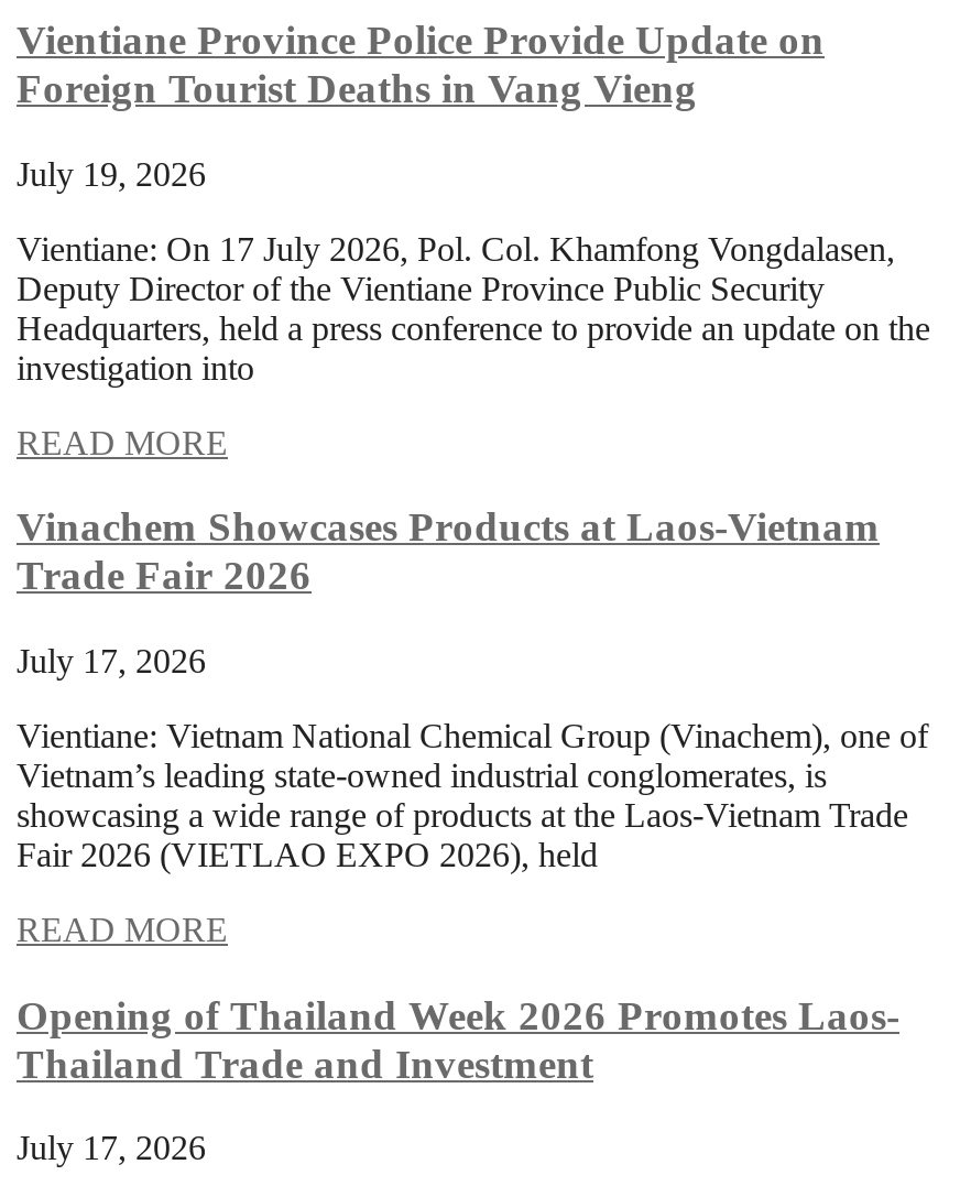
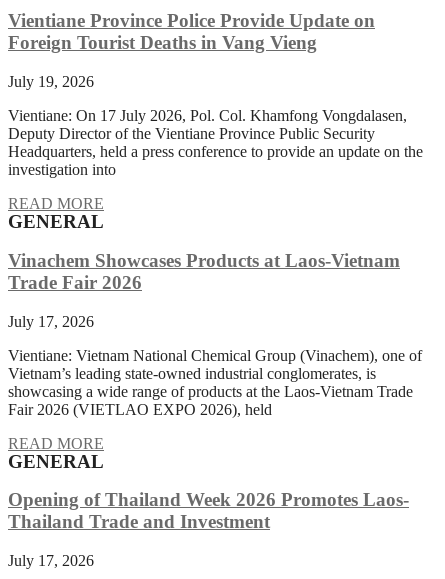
+ GENERAL

+ GENERAL
